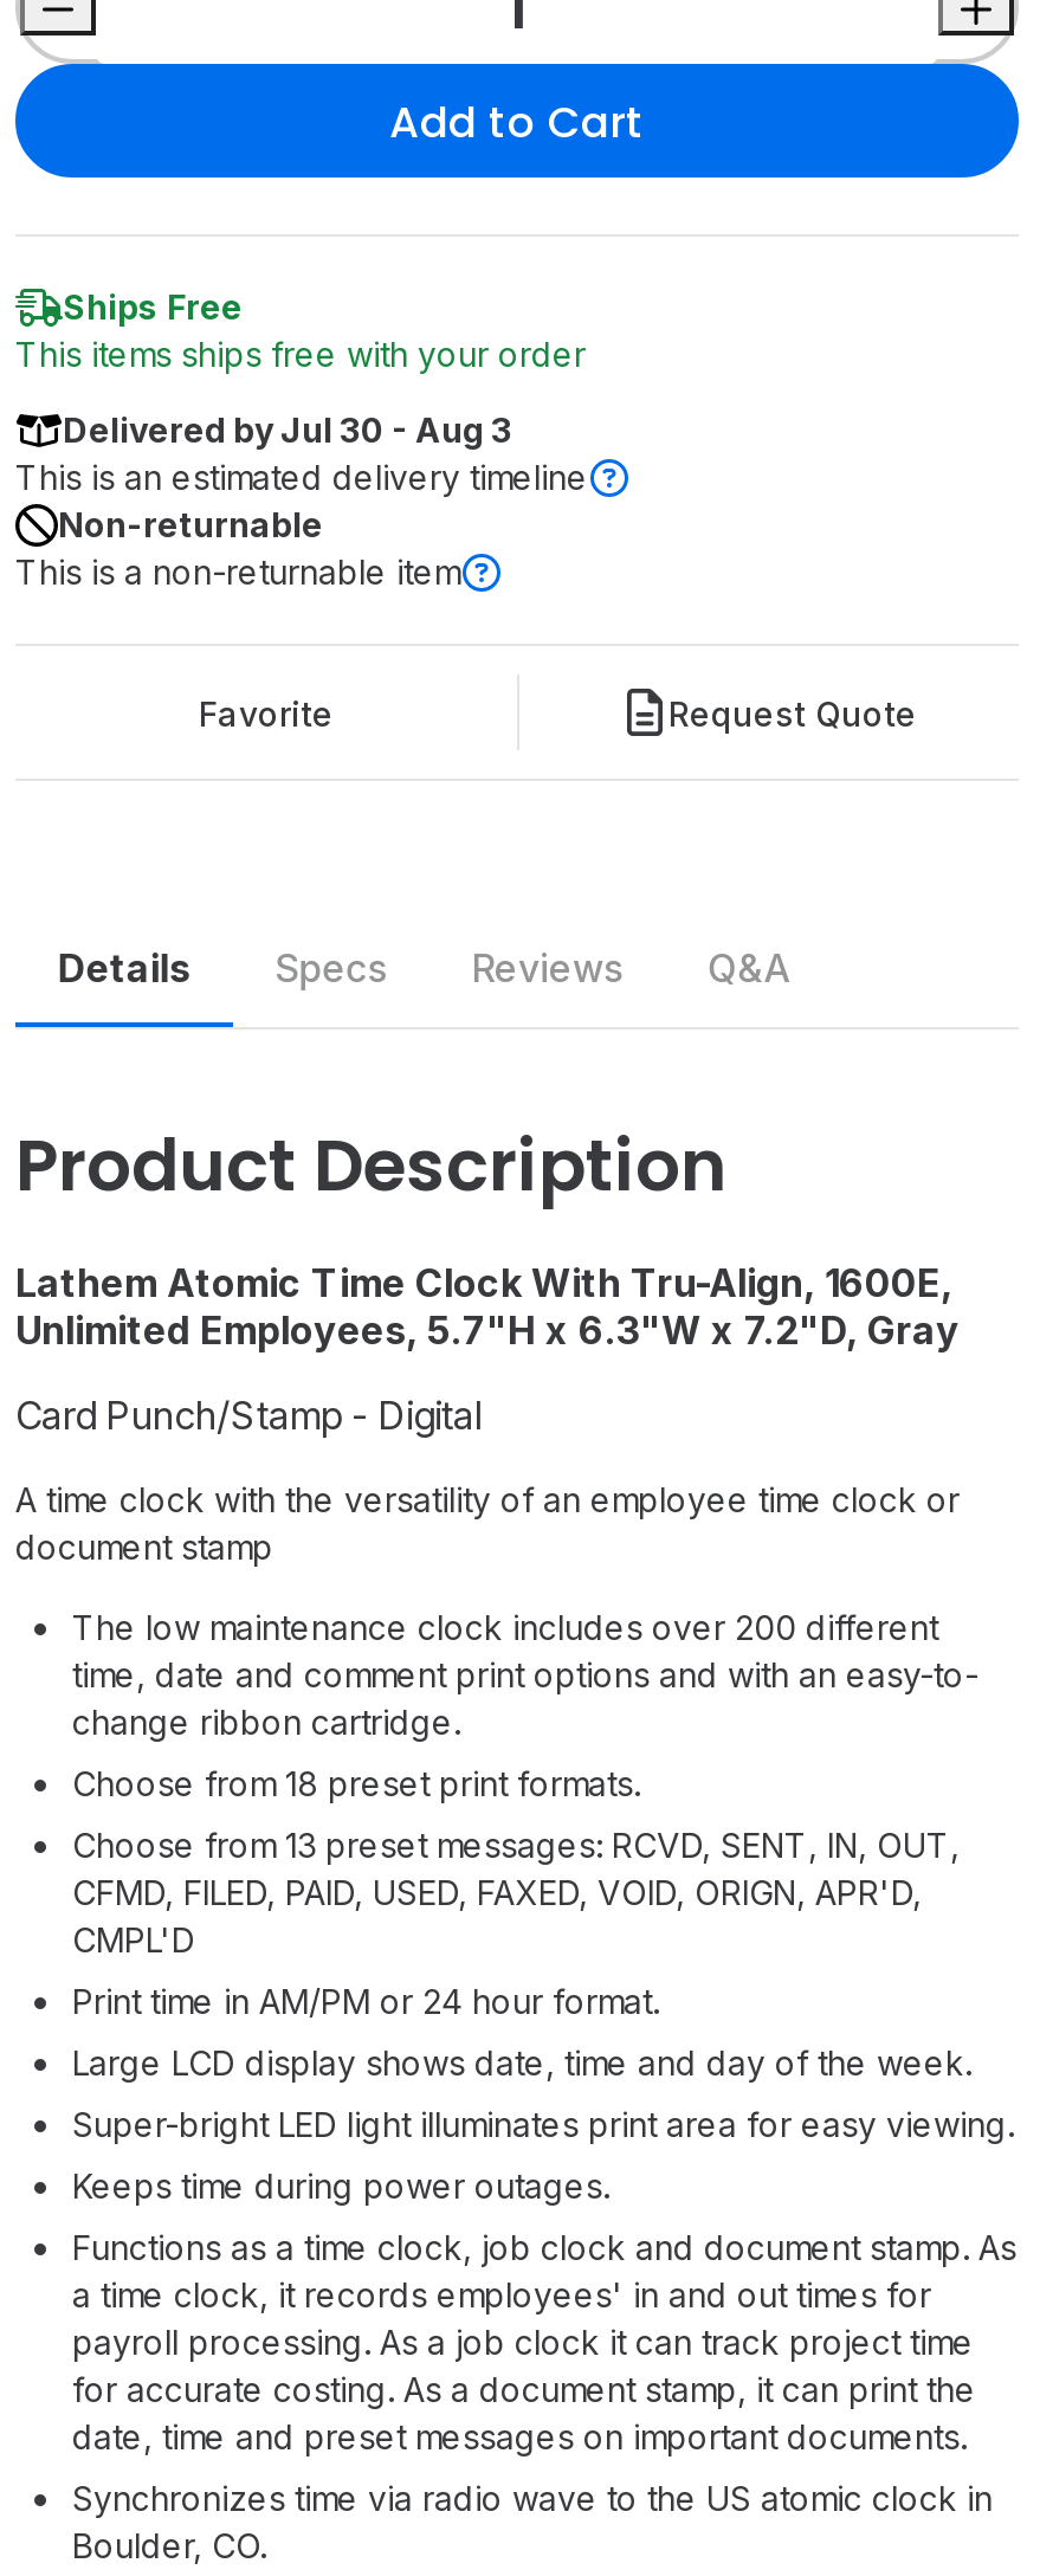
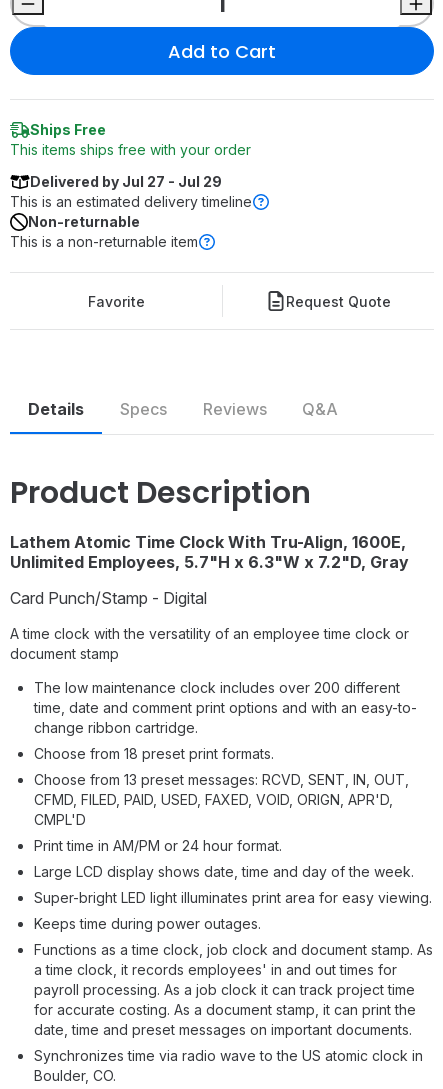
- Delivered by Jul 30 - Aug 3
+ Delivered by Jul 27 - Jul 29
